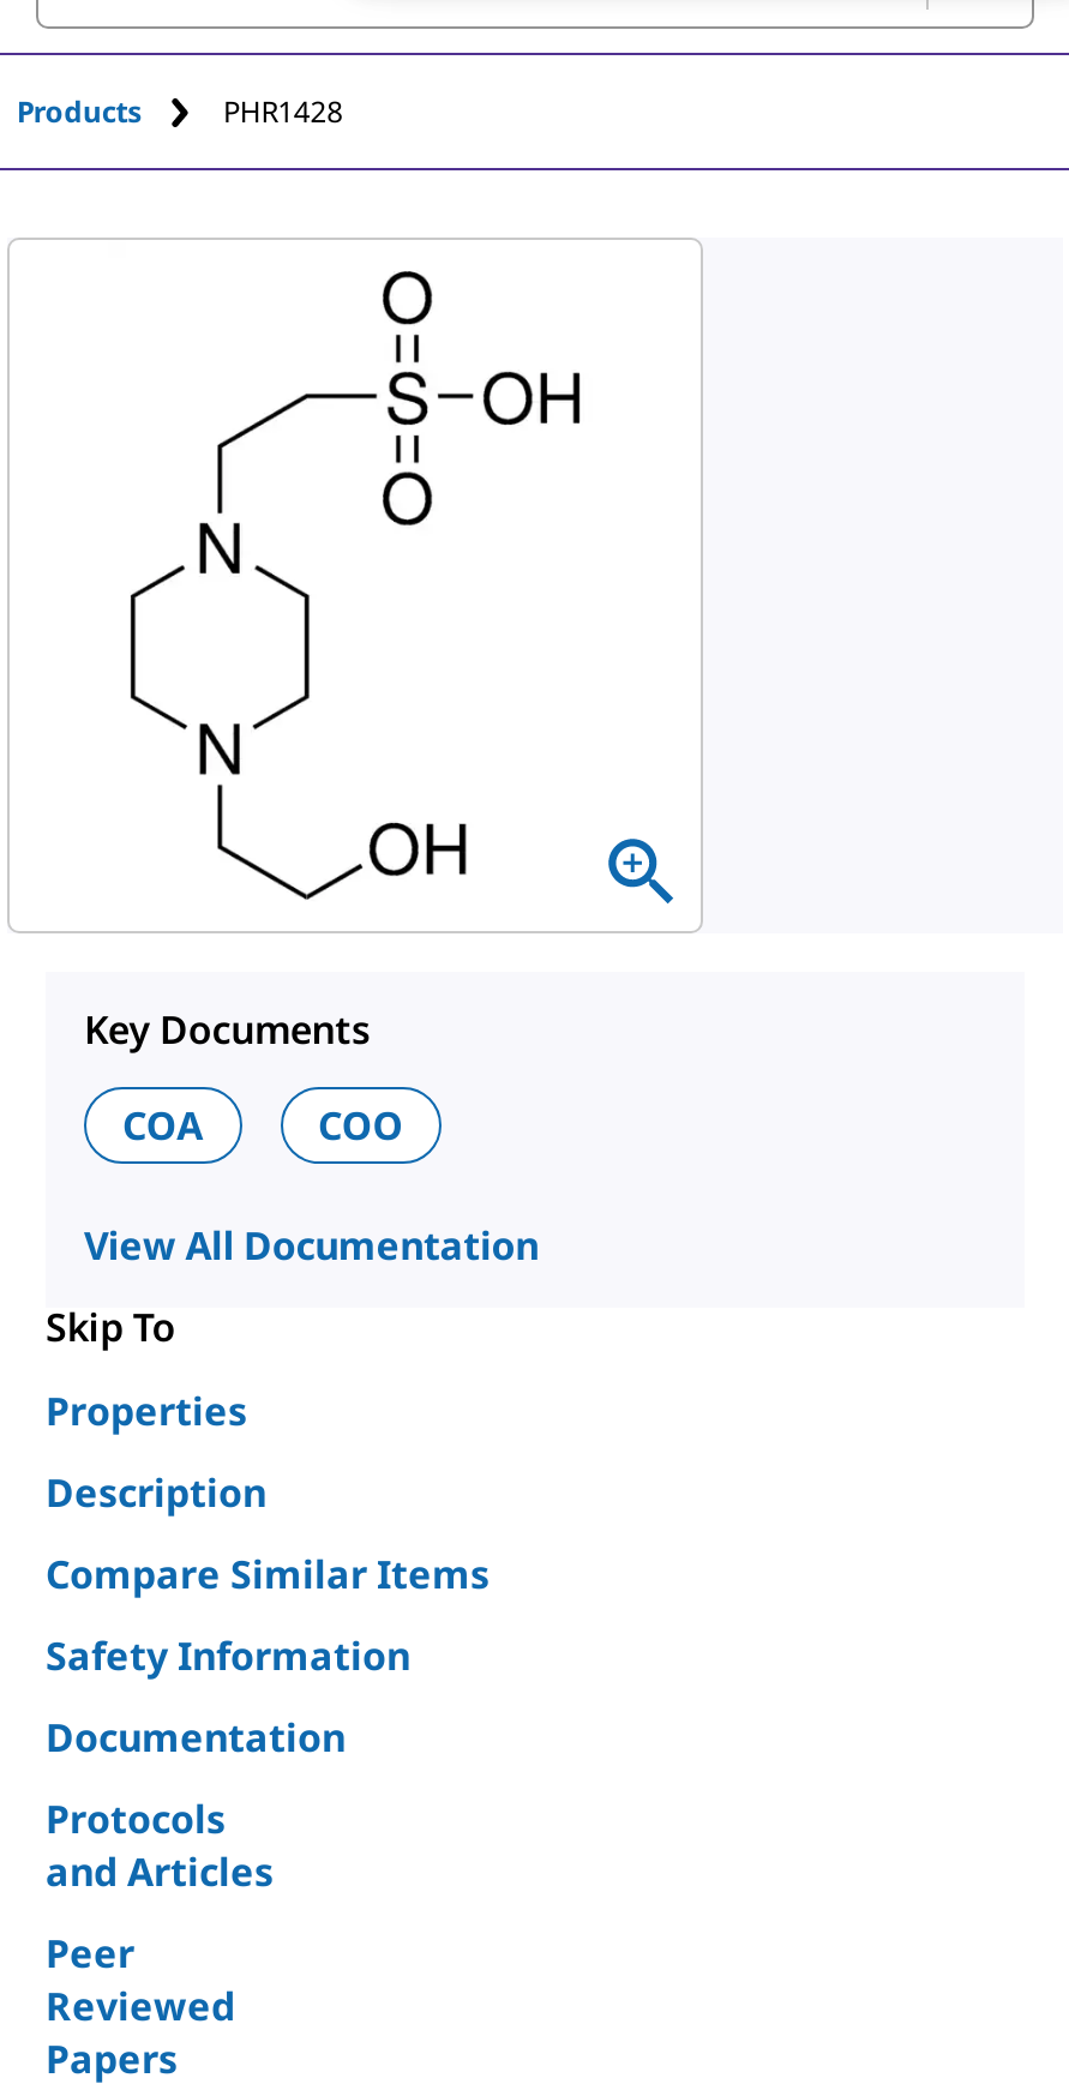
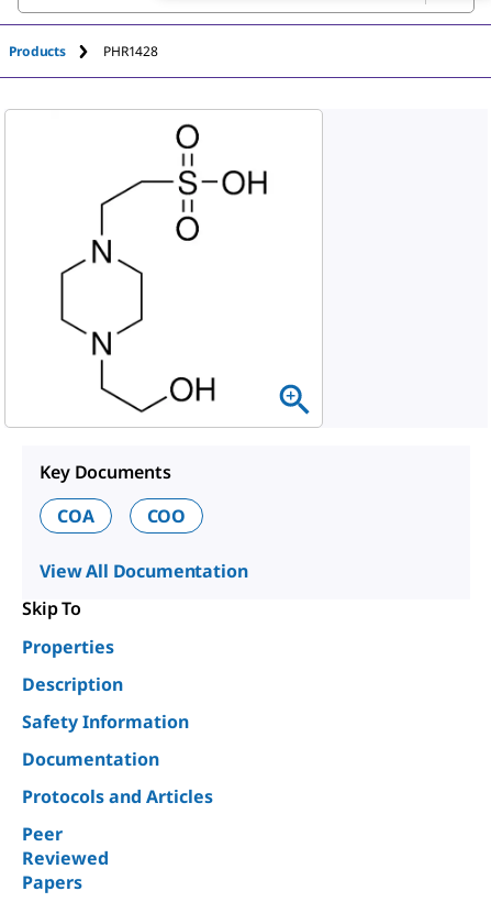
- Compare Similar Items
